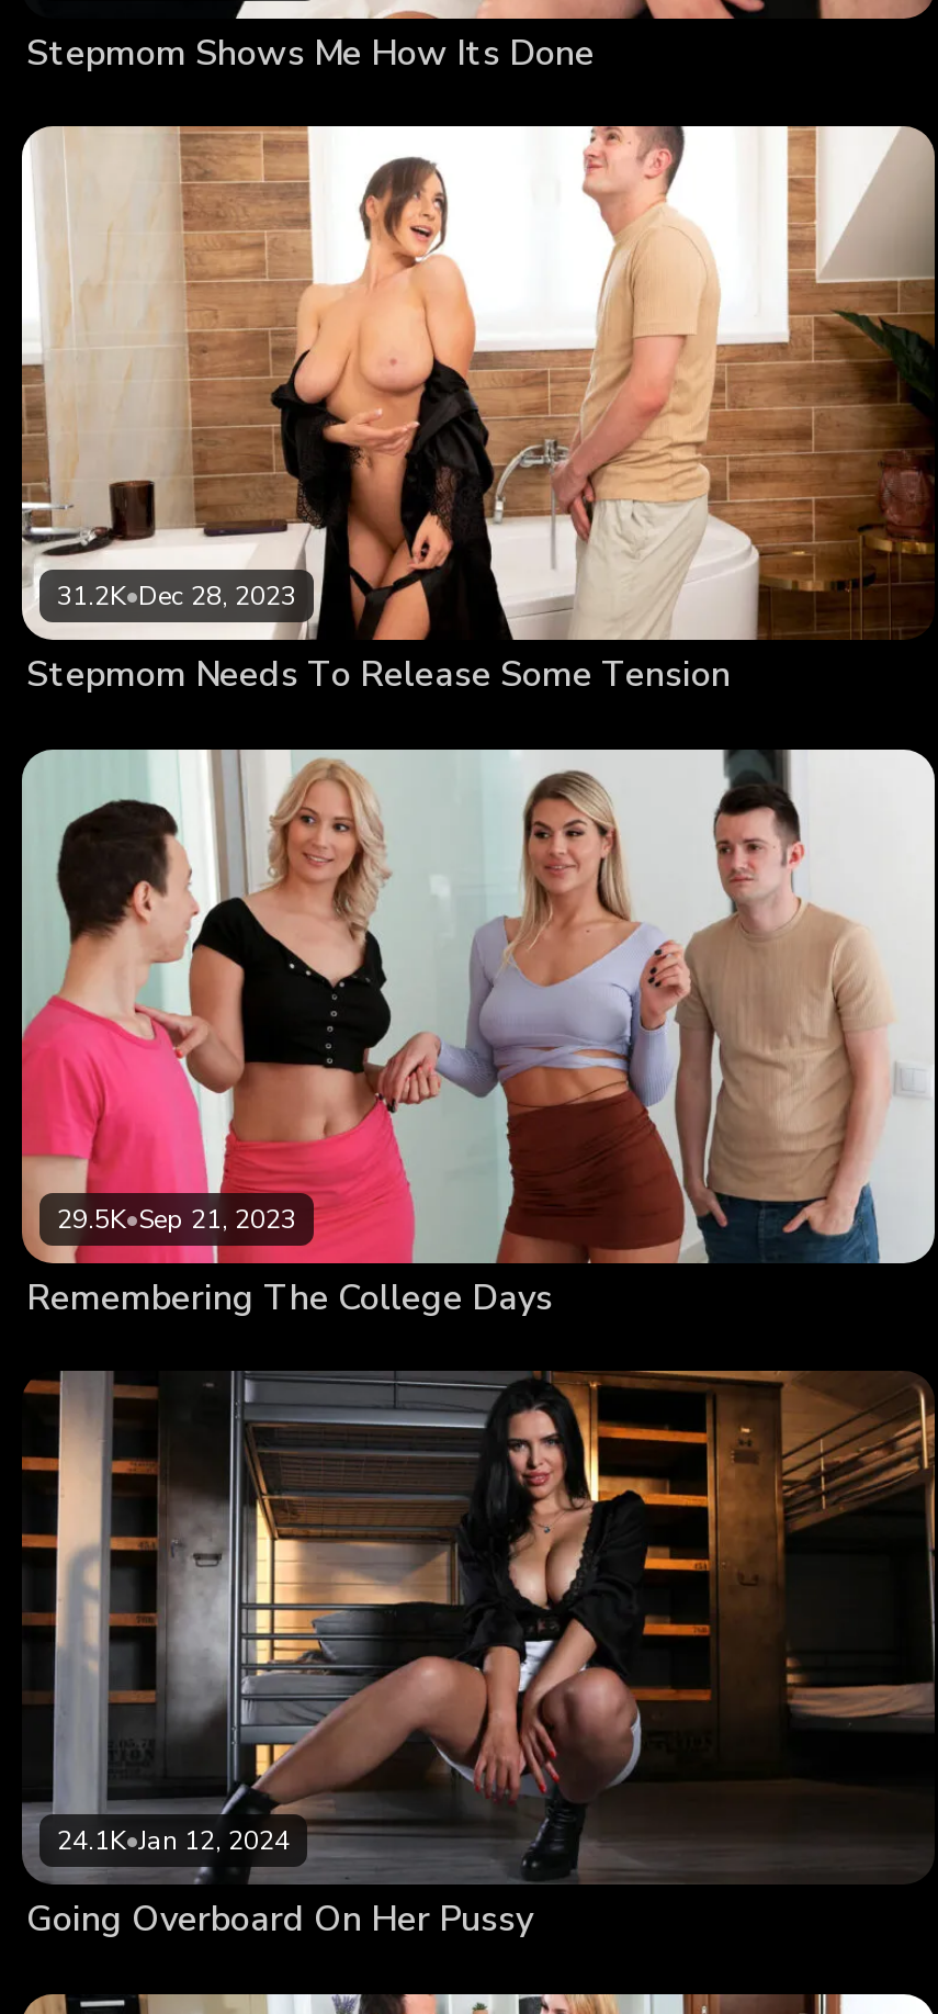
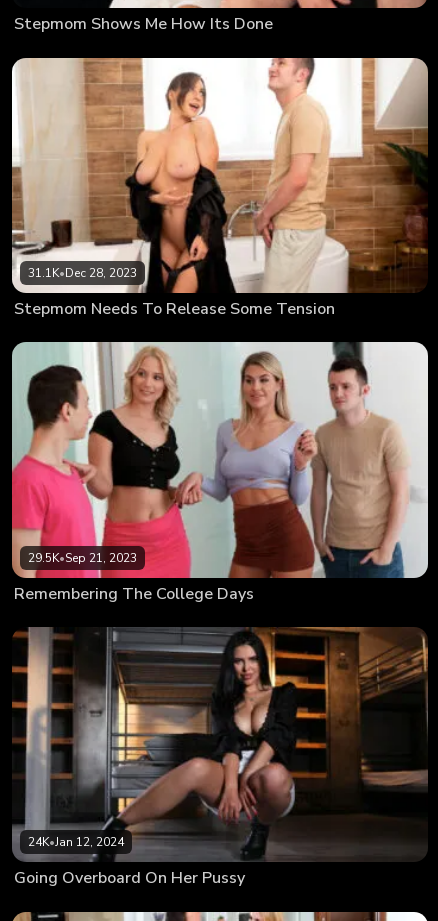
- 31.2K•Dec 28, 2023
+ 31.1K•Dec 28, 2023

- 24.1K•Jan 12, 2024
+ 24K•Jan 12, 2024
